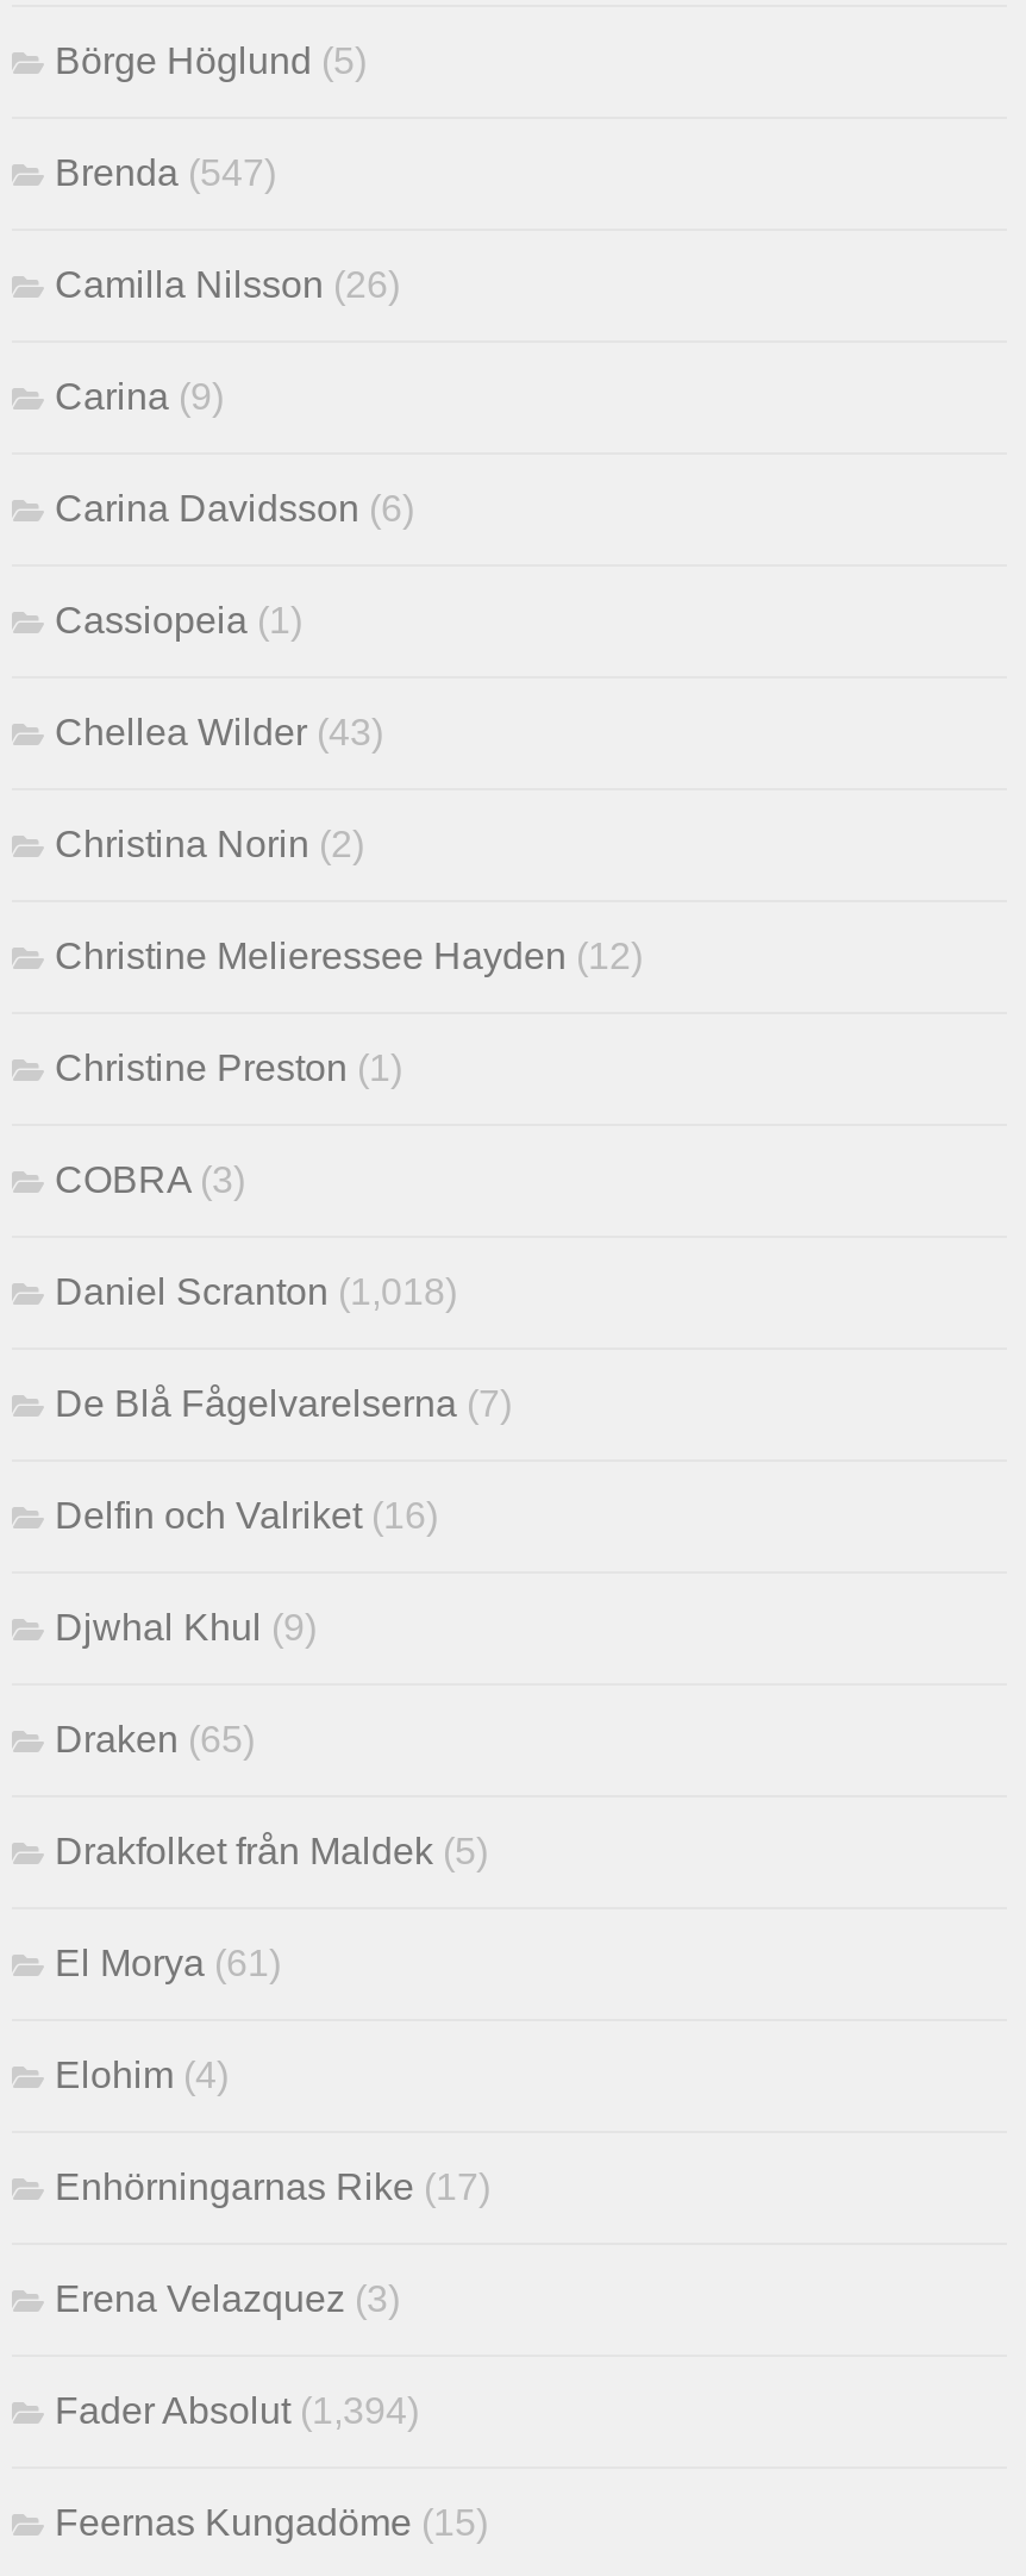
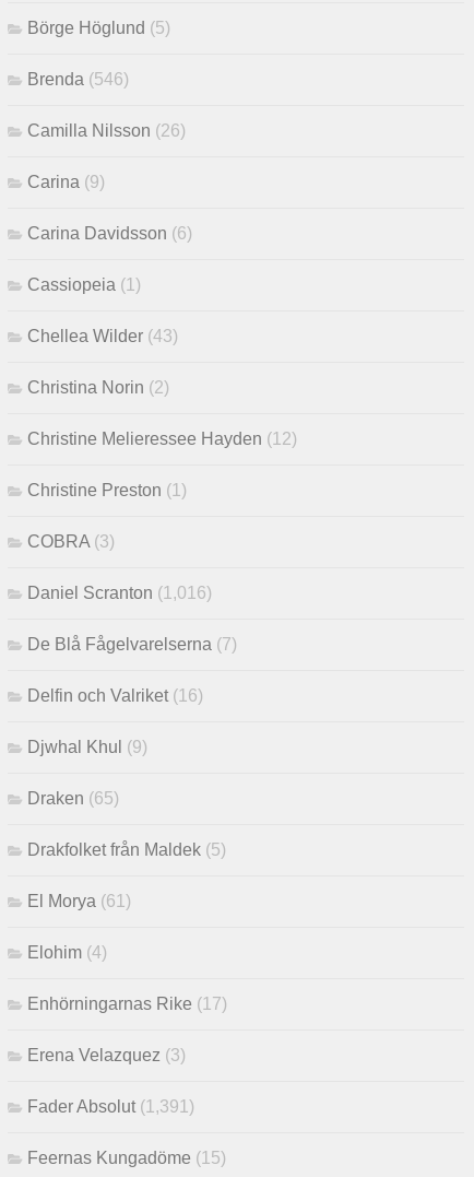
- Brenda (547)
+ Brenda (546)

- Daniel Scranton (1,018)
+ Daniel Scranton (1,016)

- Fader Absolut (1,394)
+ Fader Absolut (1,391)
